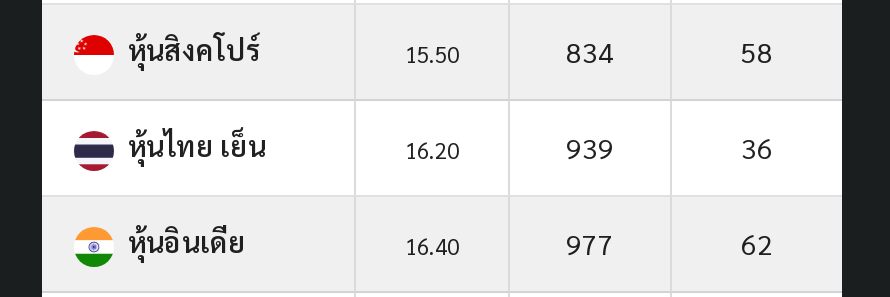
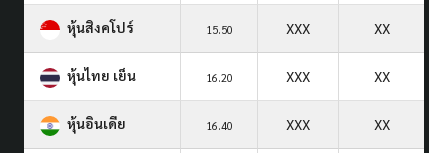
- 834
- 58
+ XXX
+ XX

- 939
- 36
+ XXX
+ XX

- 977
- 62
+ XXX
+ XX
